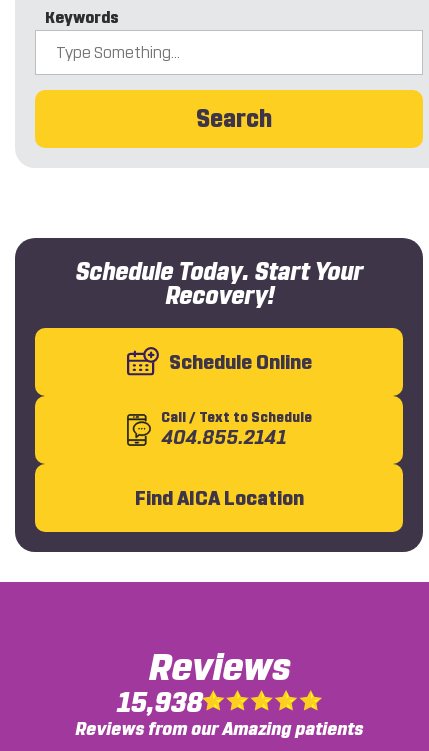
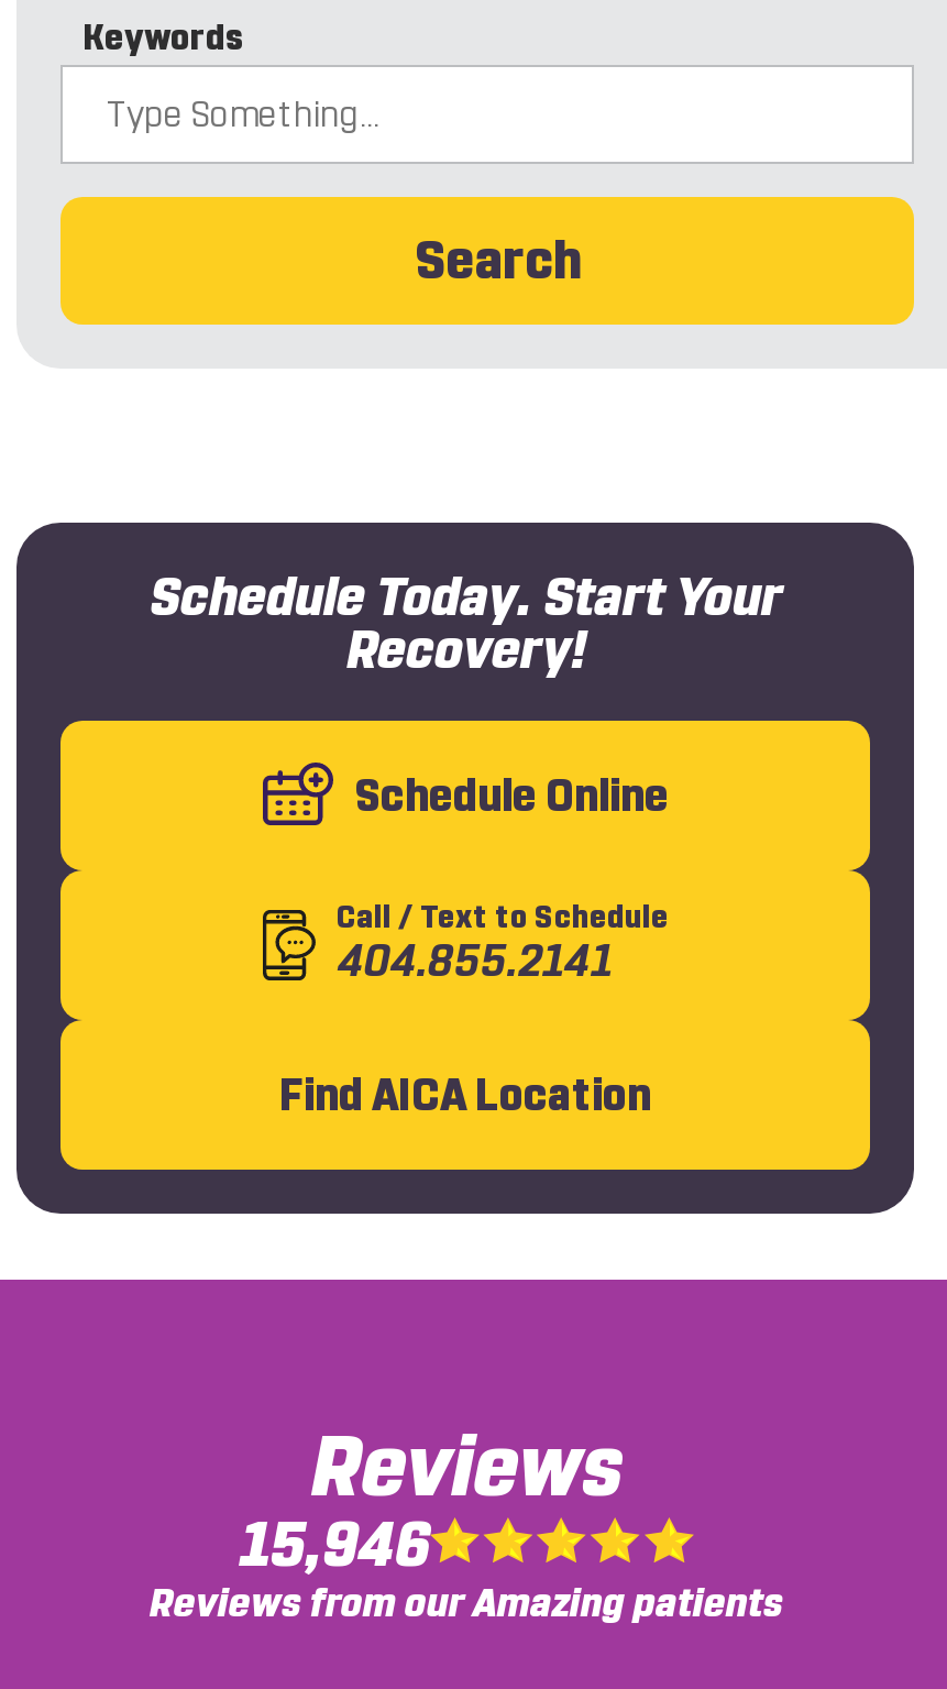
- 15,938
+ 15,946
